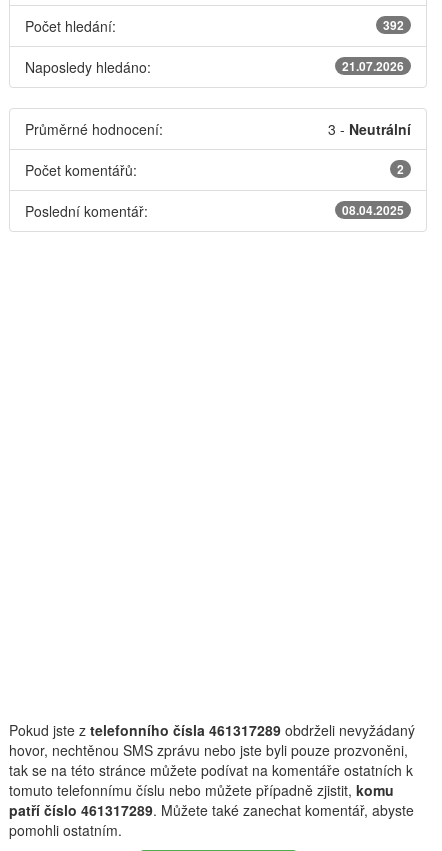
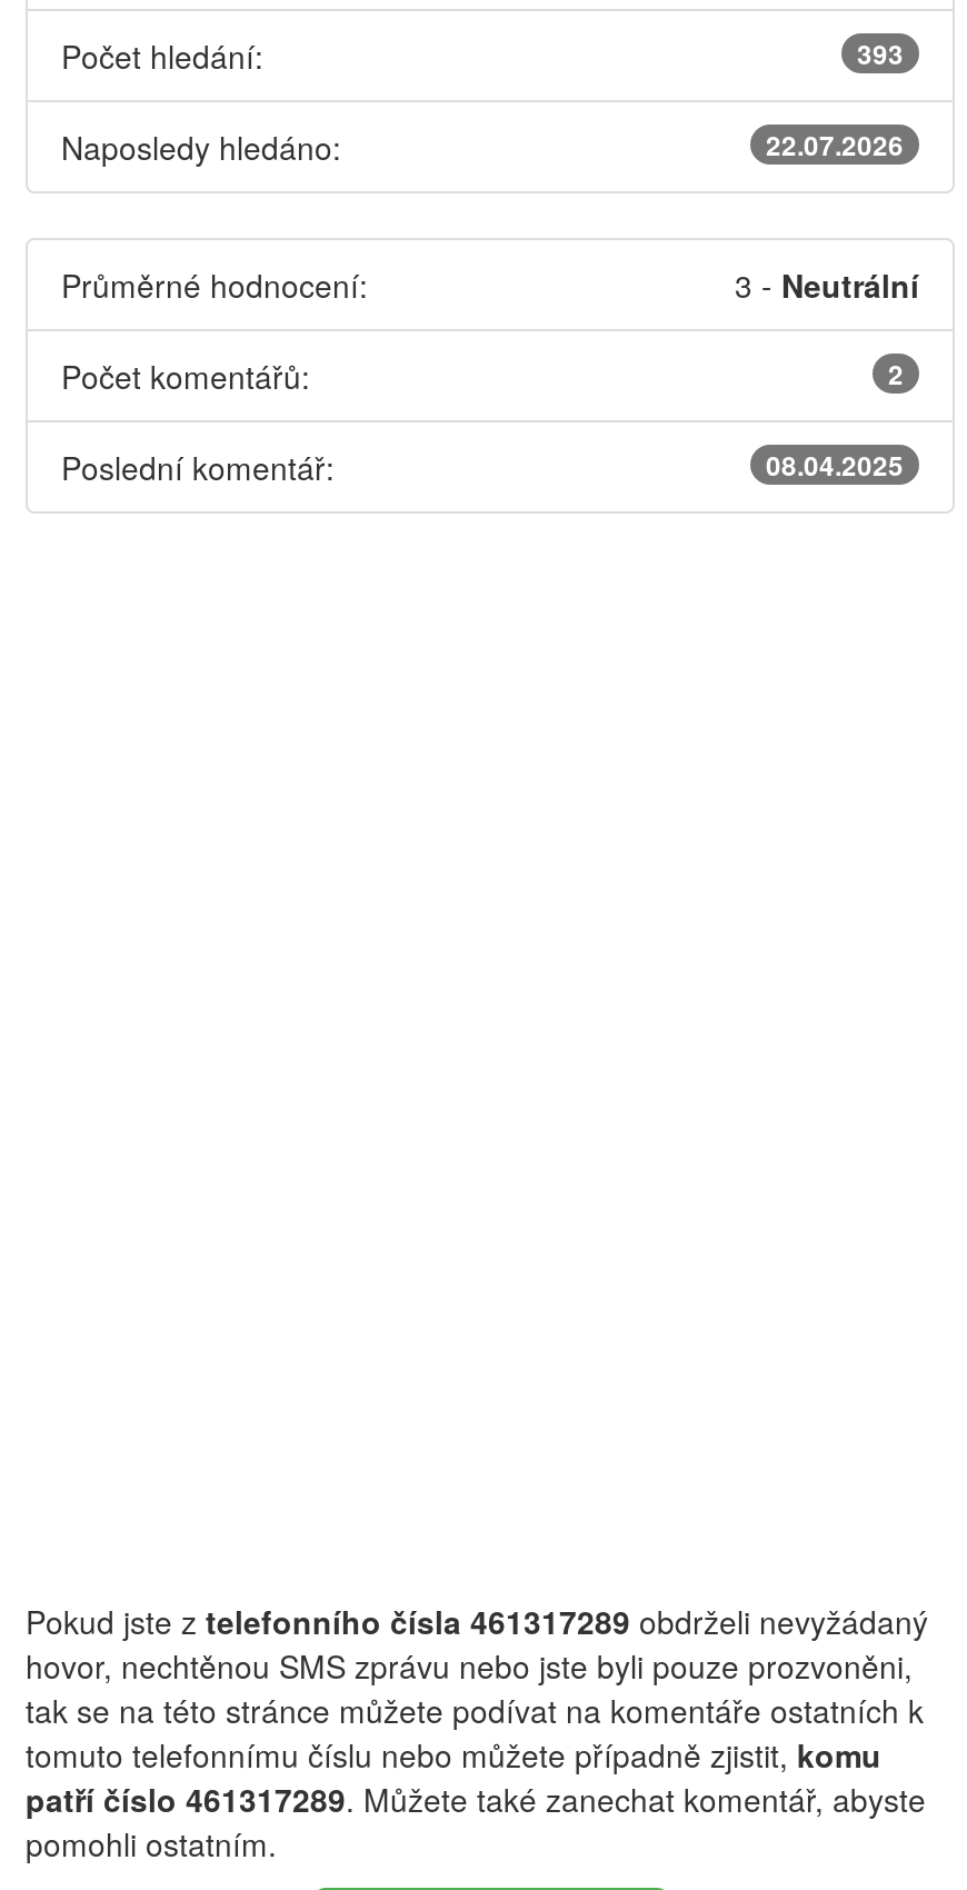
- 392
+ 393

- 21.07.2026
+ 22.07.2026
